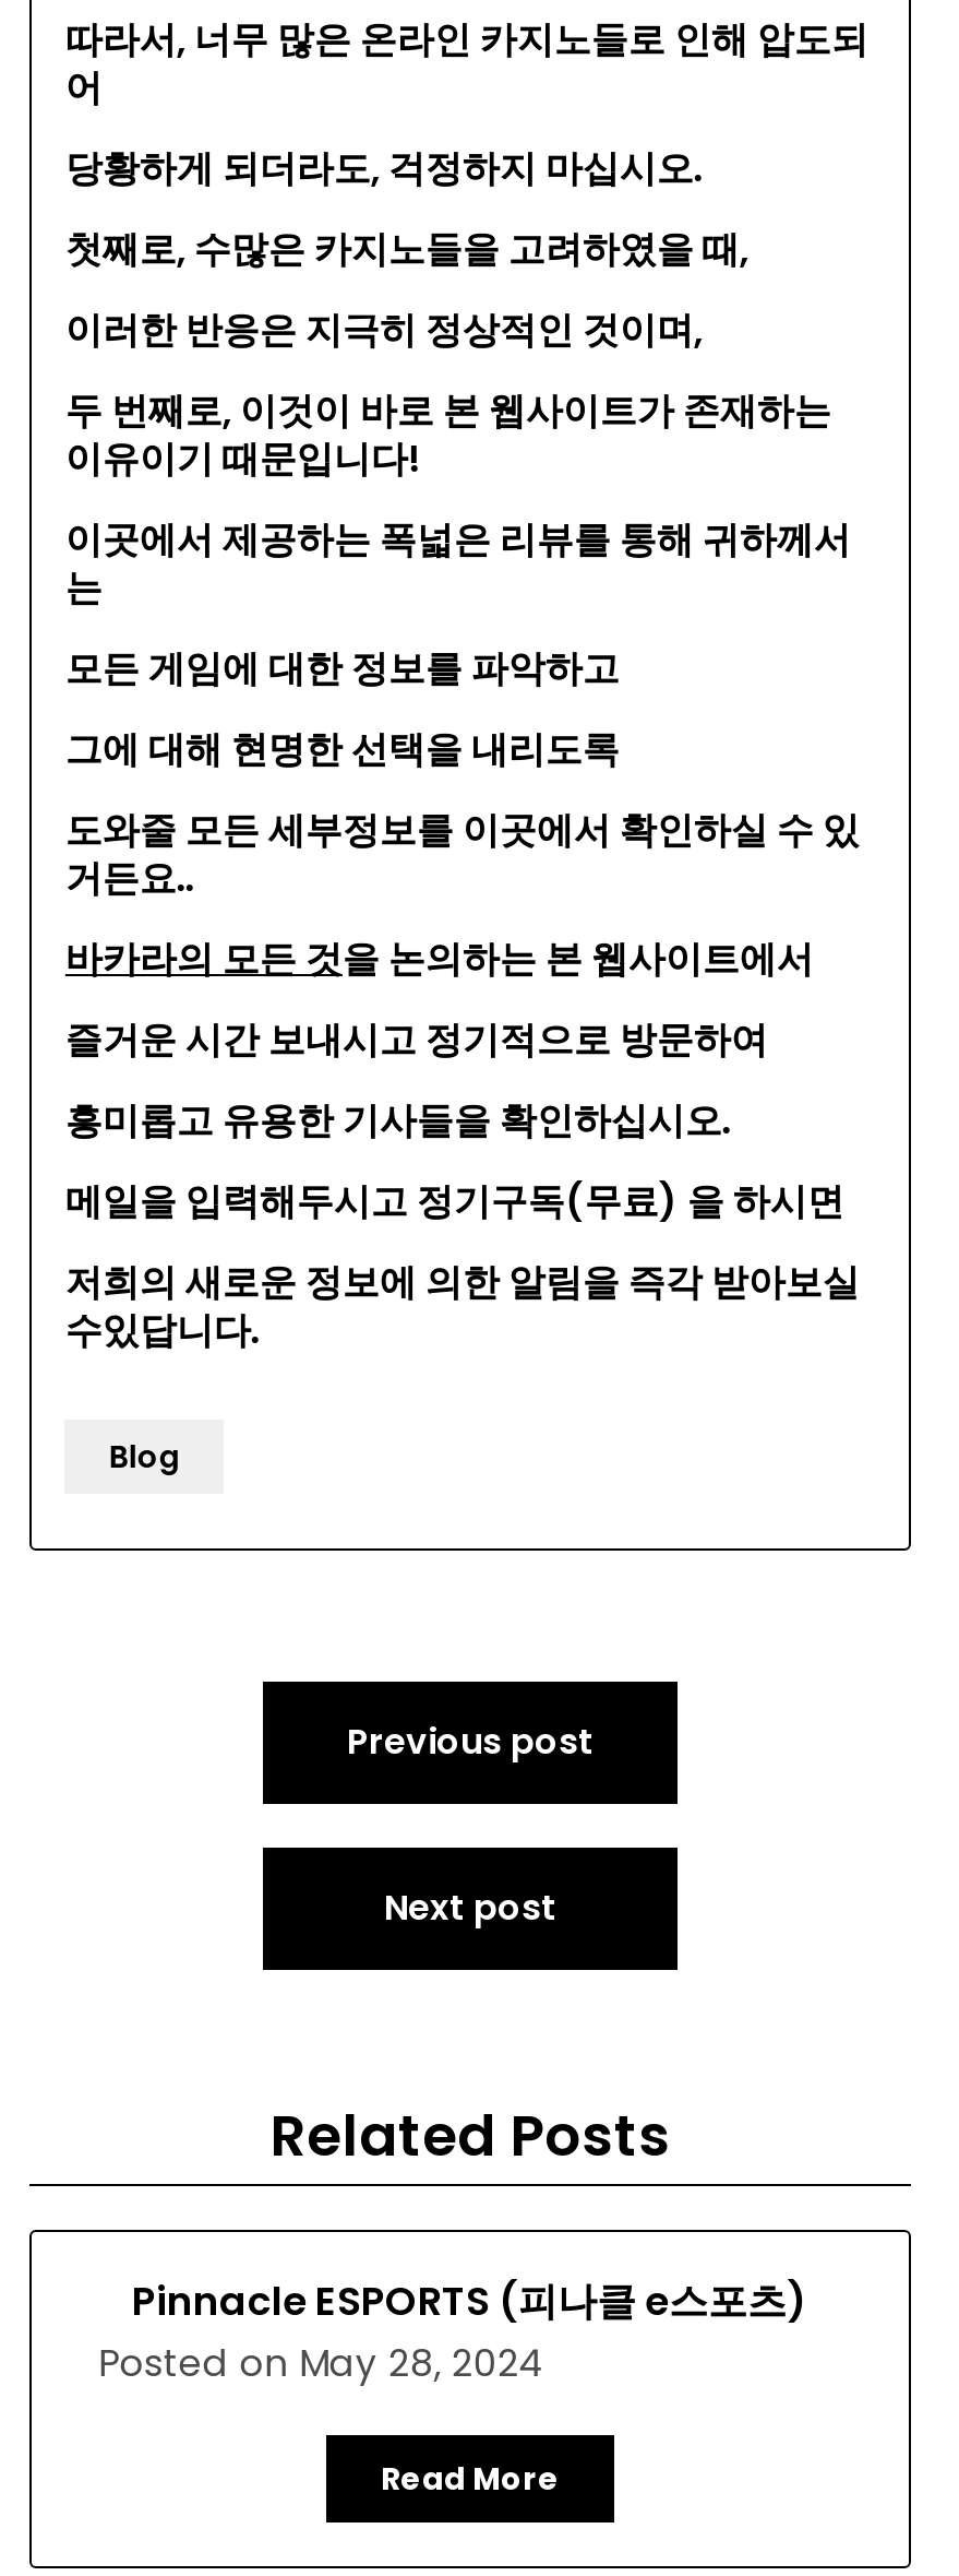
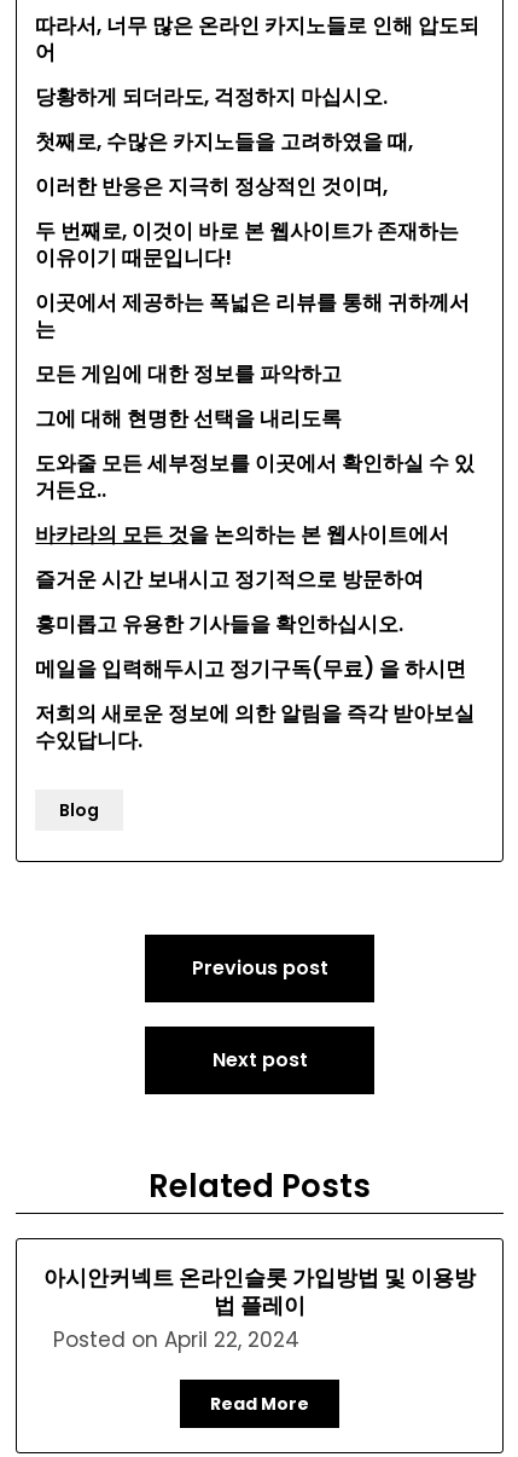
- Pinnacle ESPORTS (피나클 e스포츠)
- Posted on May 28, 2024
+ 아시안커넥트 온라인슬롯 가입방법 및 이용방
+ 법 플레이
+ Posted on April 22, 2024
